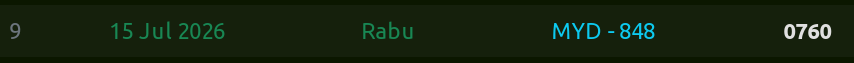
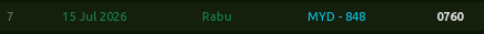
- 9
+ 7
